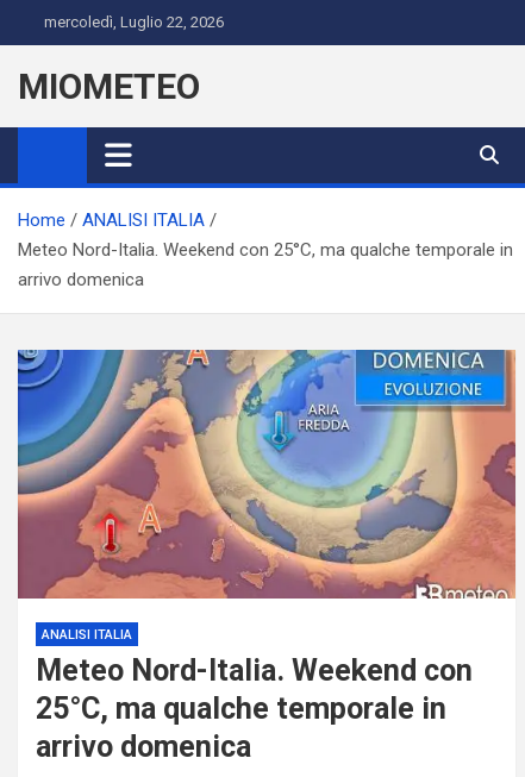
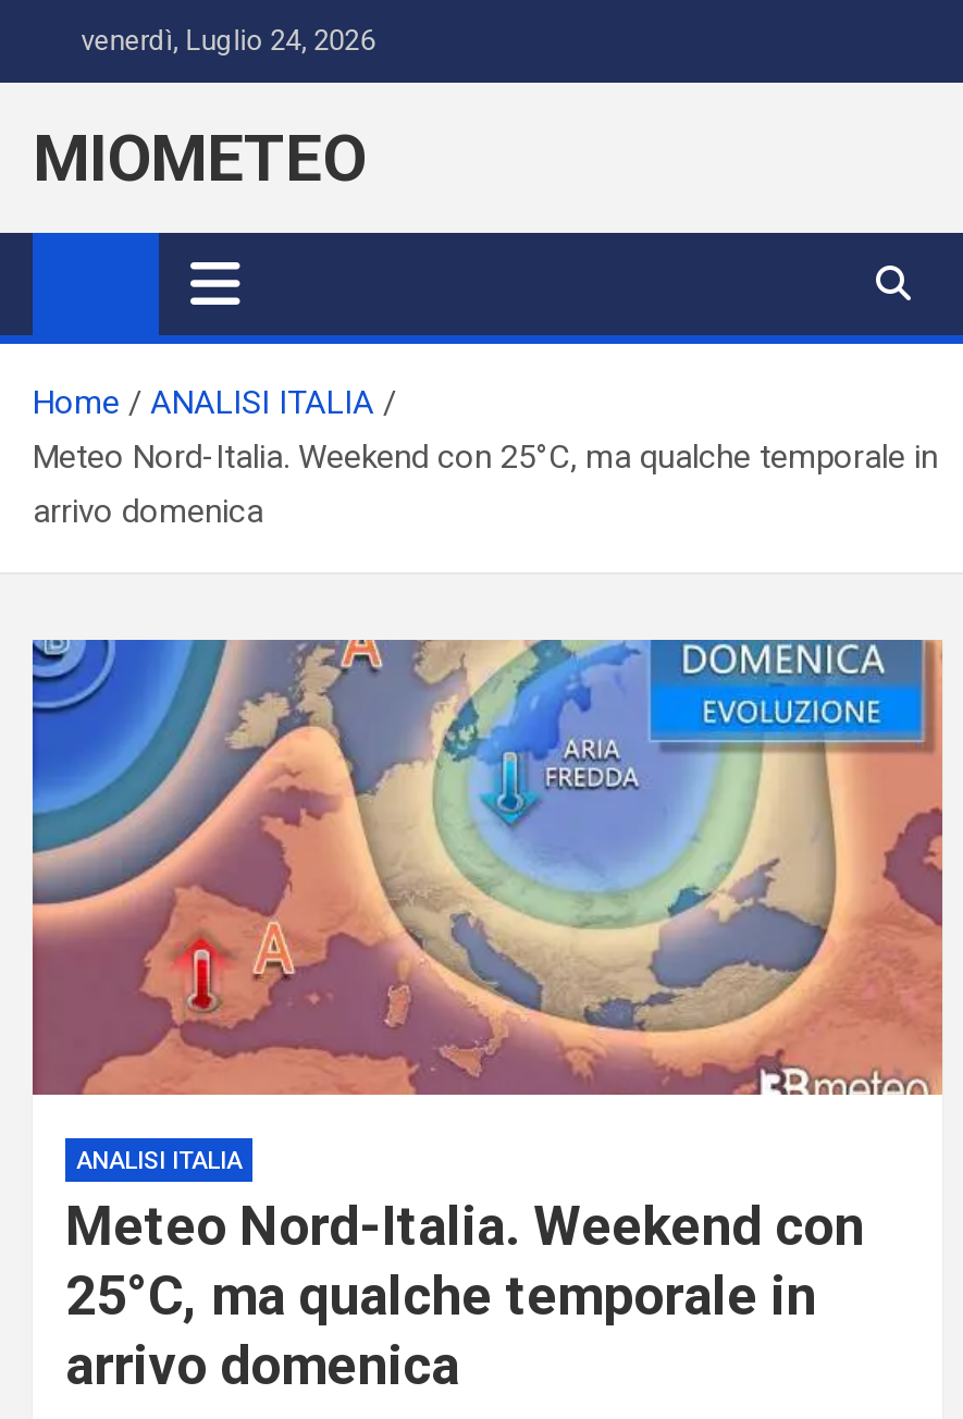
- mercoledì, Luglio 22, 2026
+ venerdì, Luglio 24, 2026
